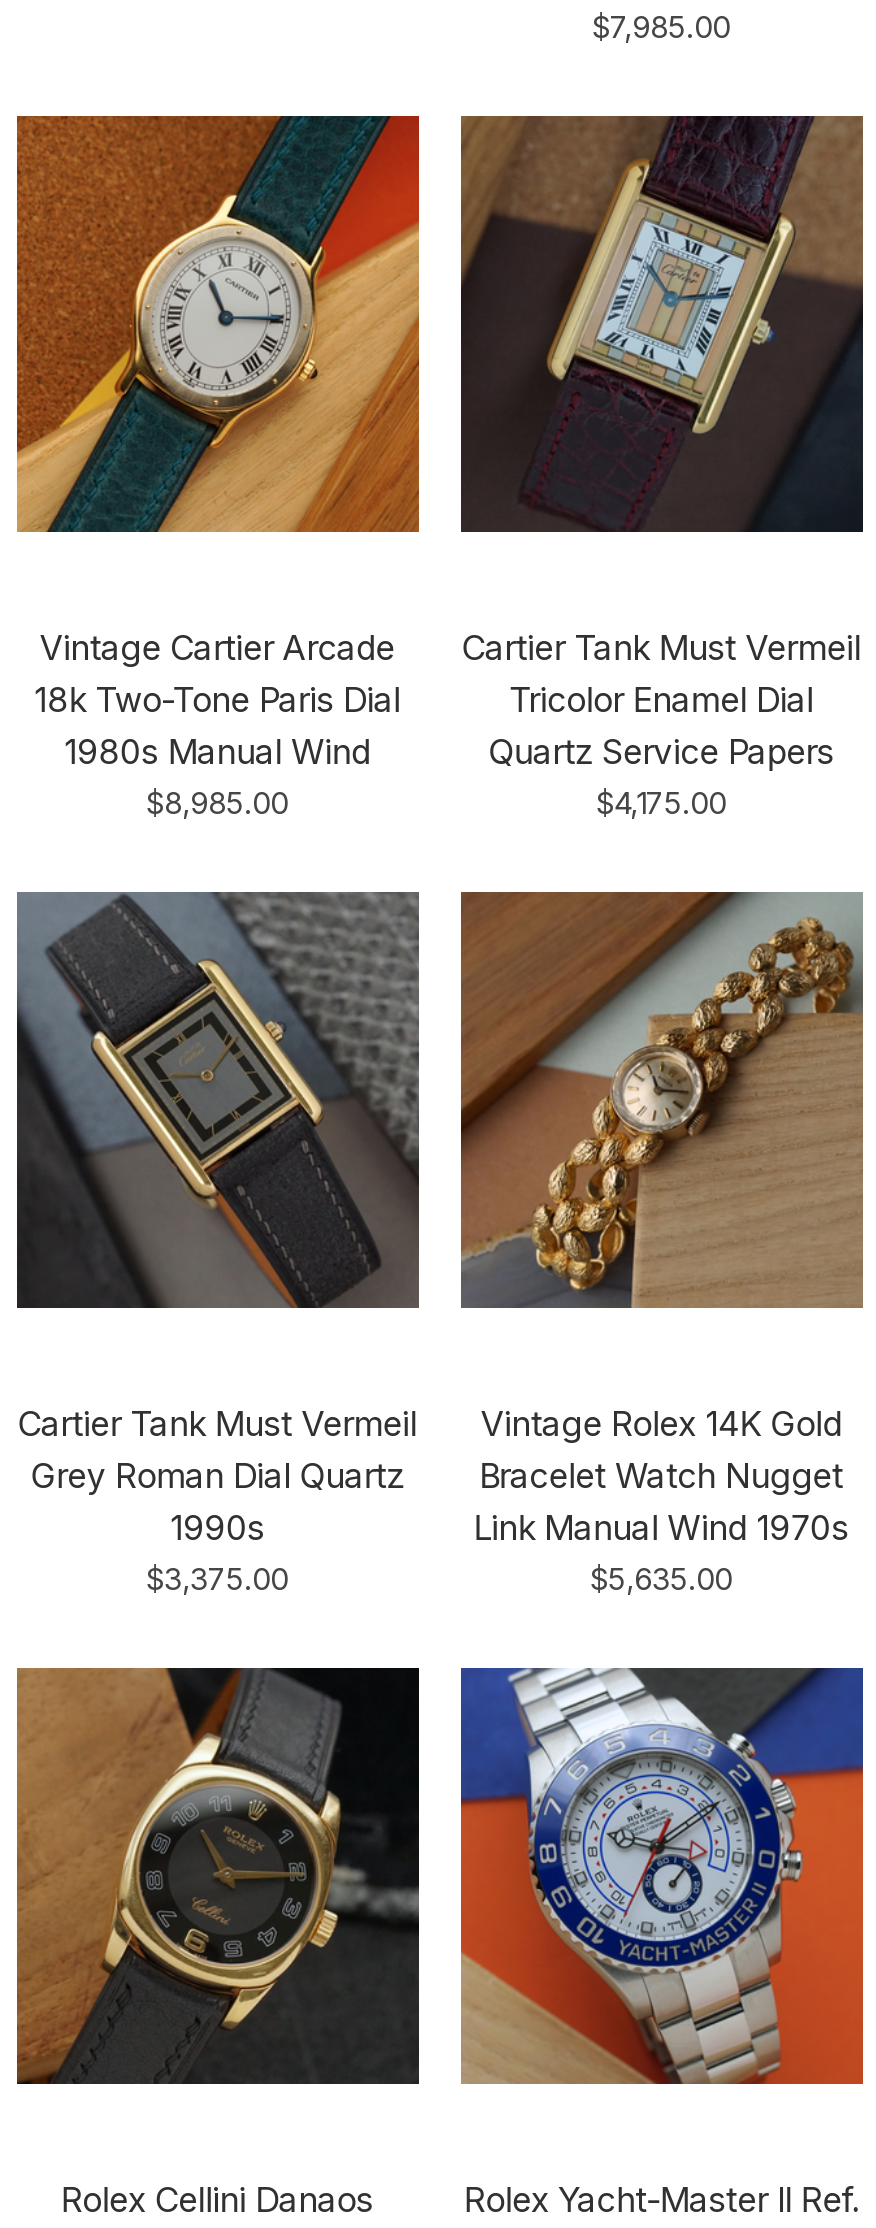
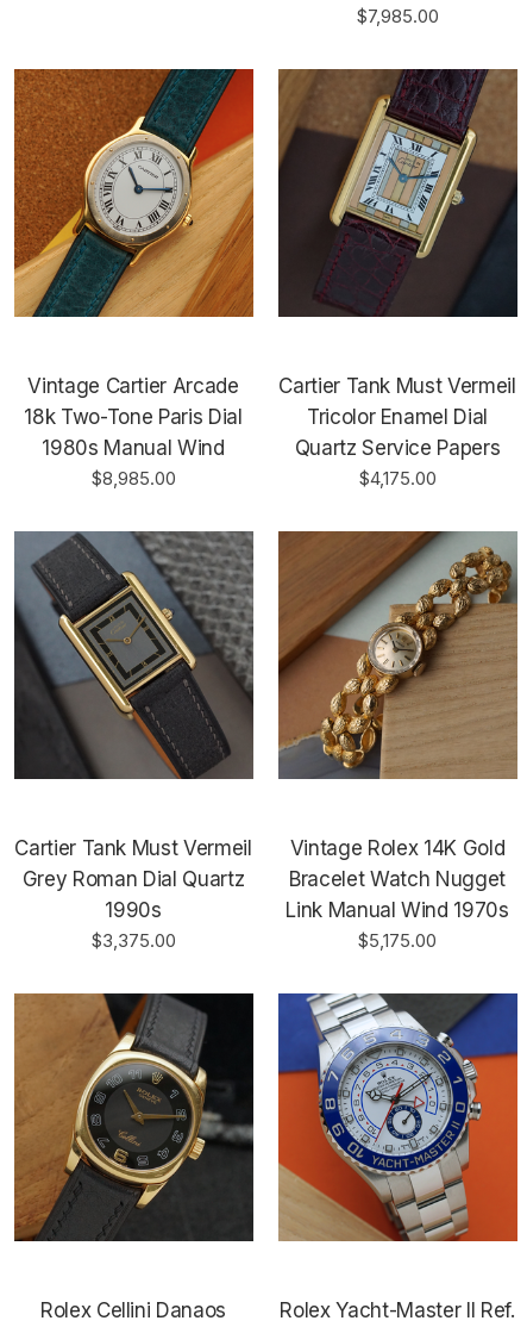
- $5,635.00
+ $5,175.00
